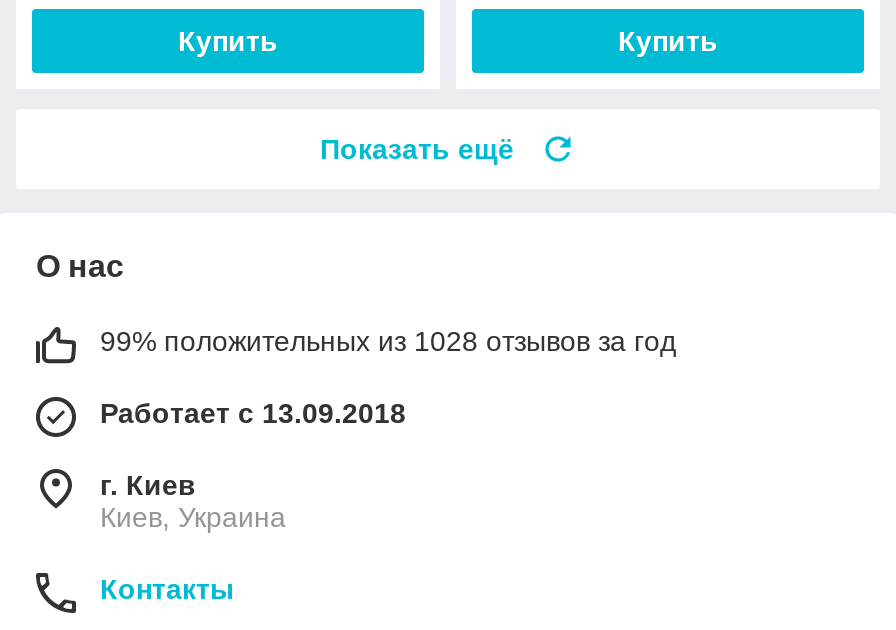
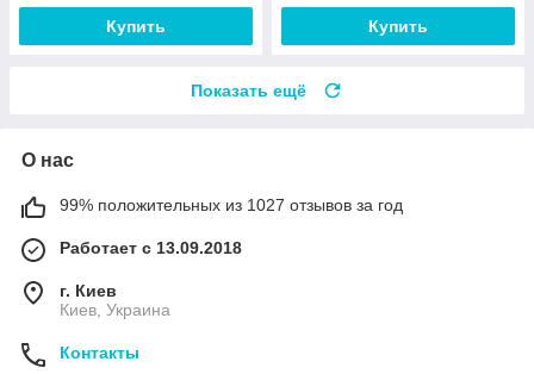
- 99% положительных из 1028 отзывов за год
+ 99% положительных из 1027 отзывов за год
